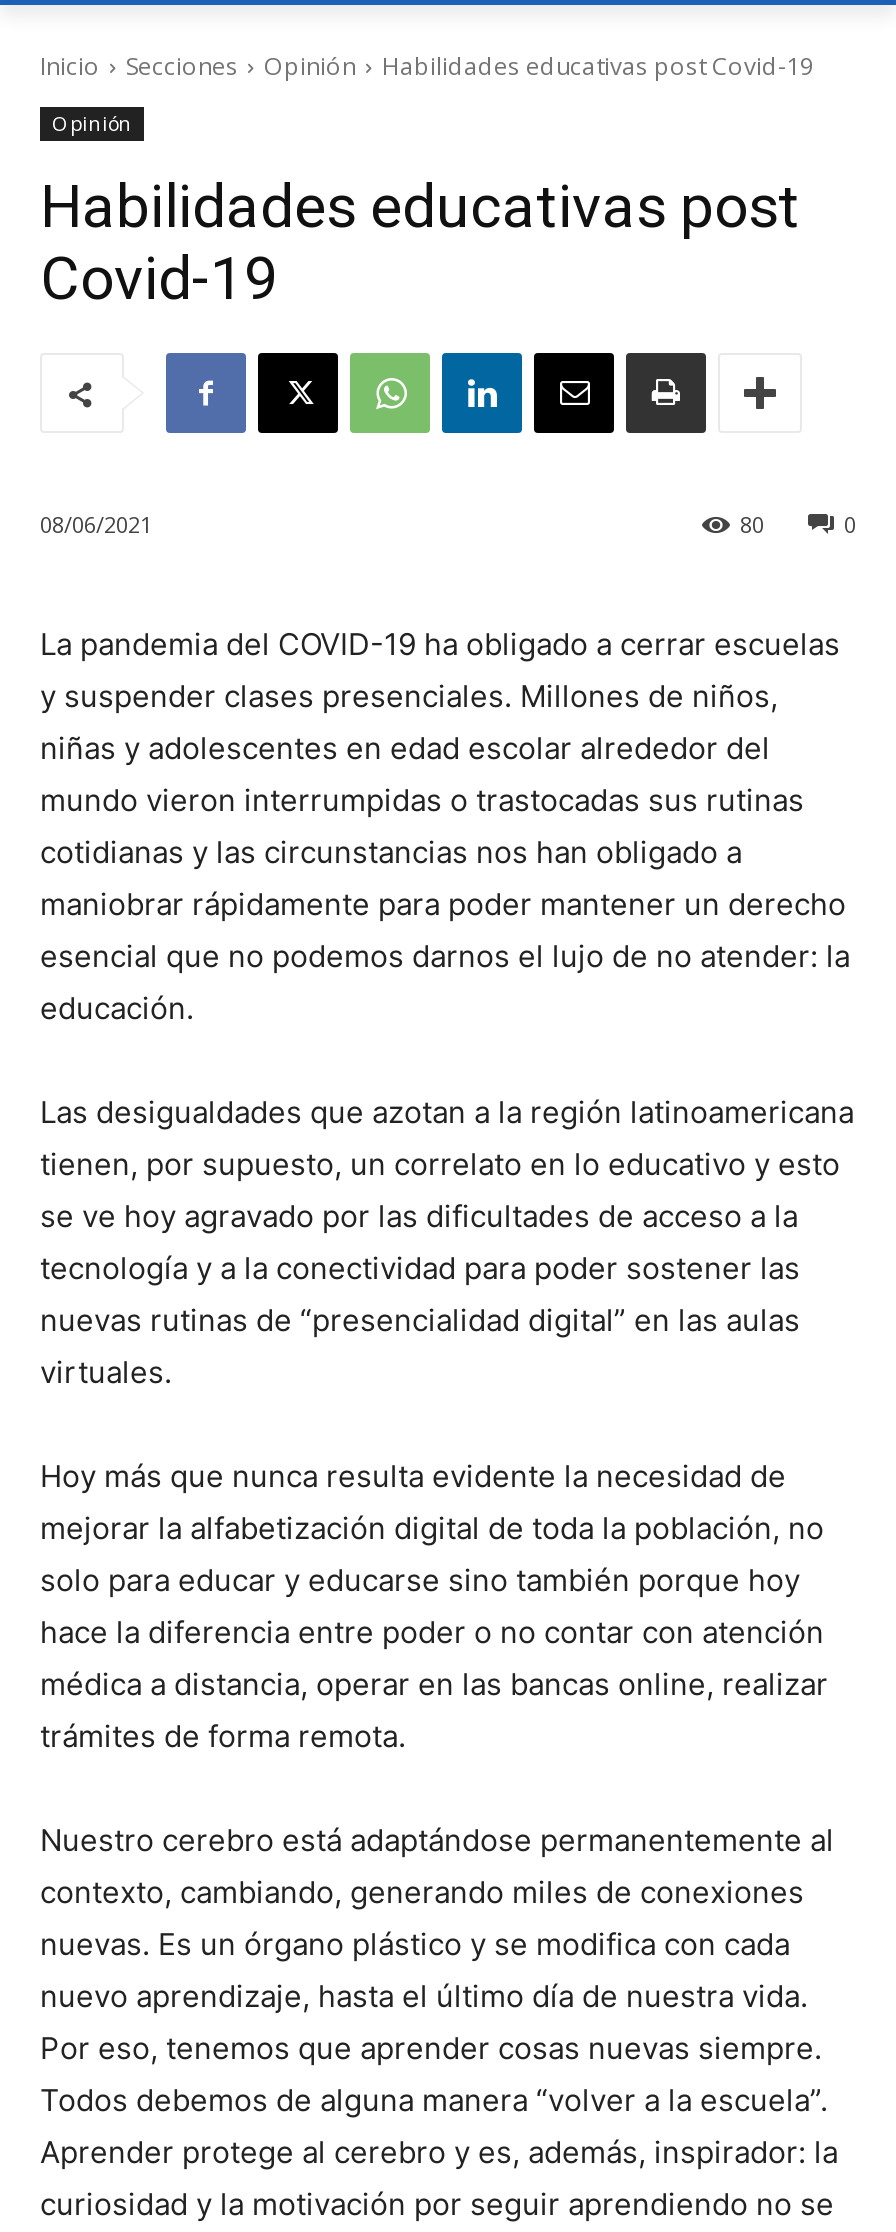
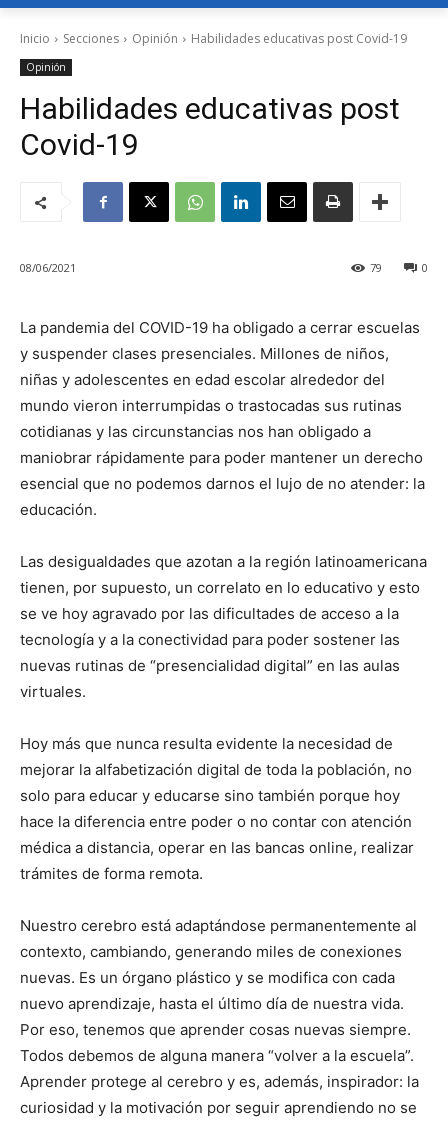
- 80
+ 79
